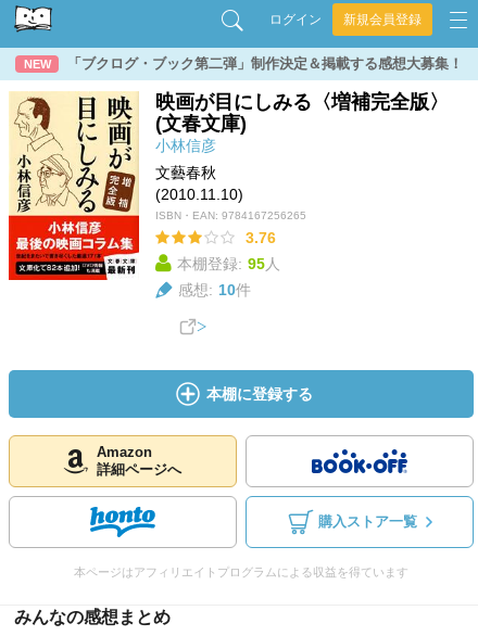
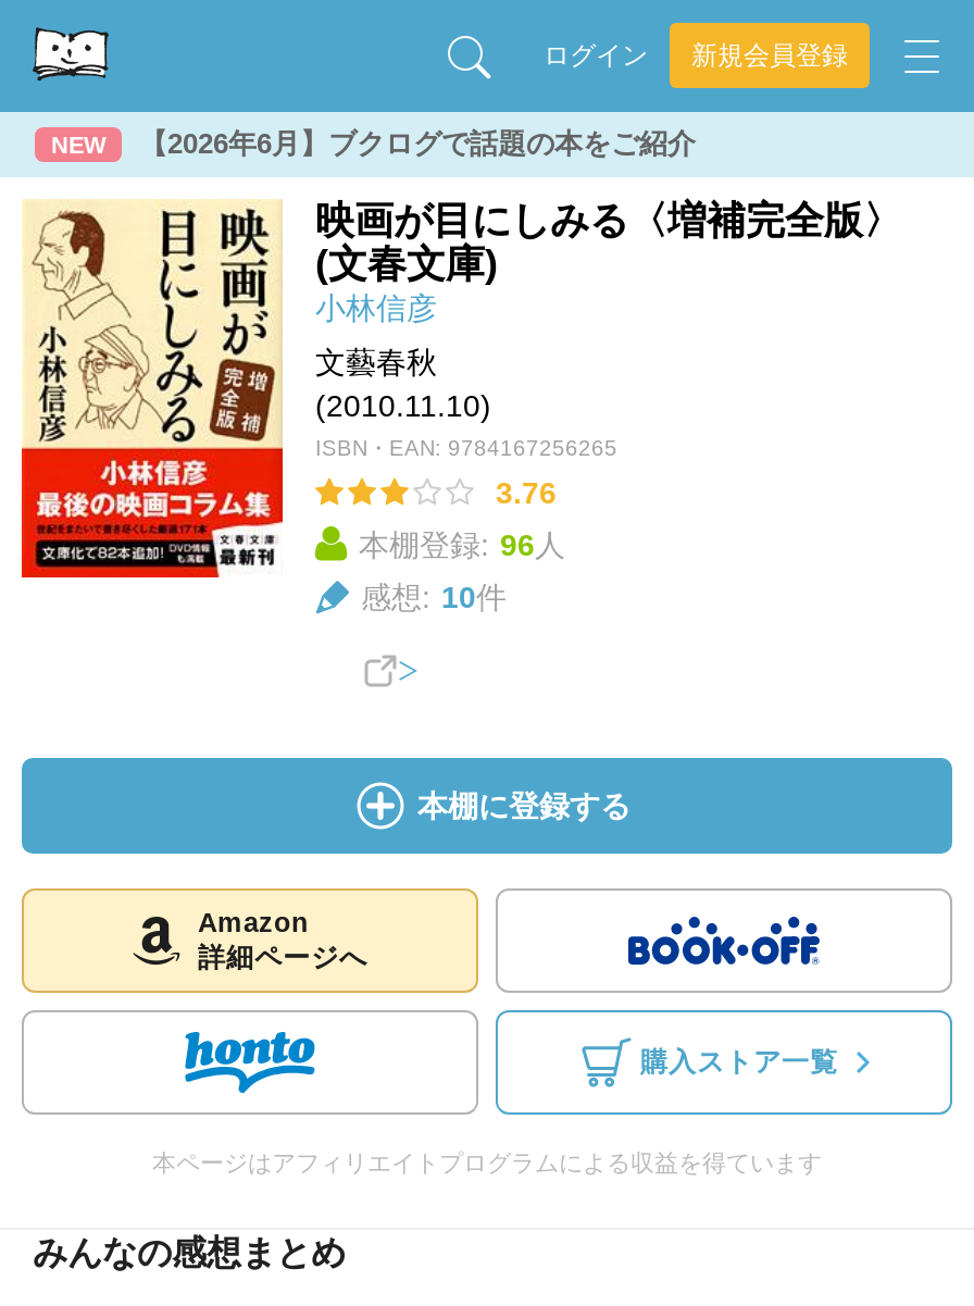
- 「ブクログ・ブック第二弾」制作決定＆掲載する感想大募集！
+ 【2026年6月】ブクログで話題の本をご紹介

- 本棚登録: 95人
+ 本棚登録: 96人
